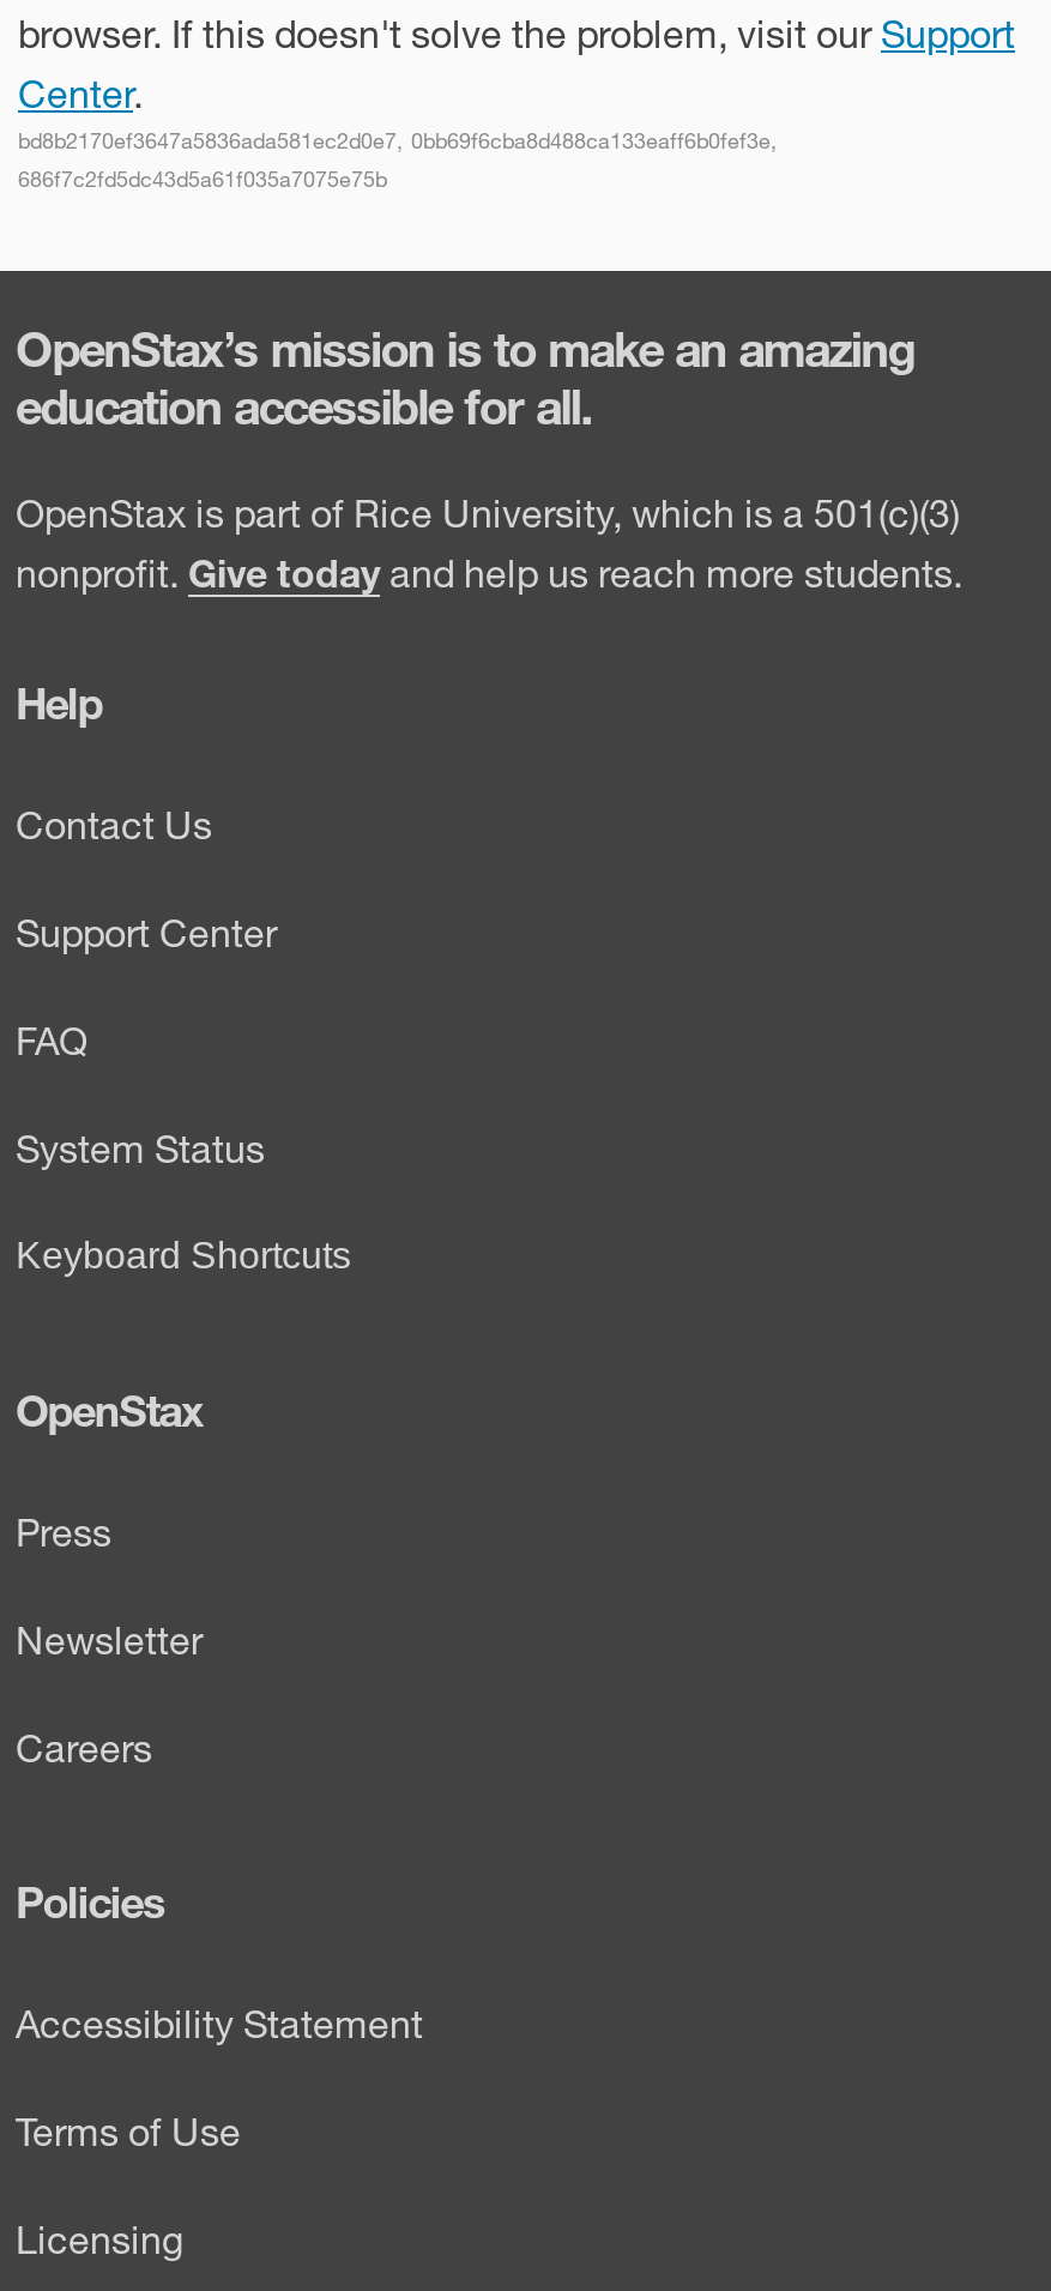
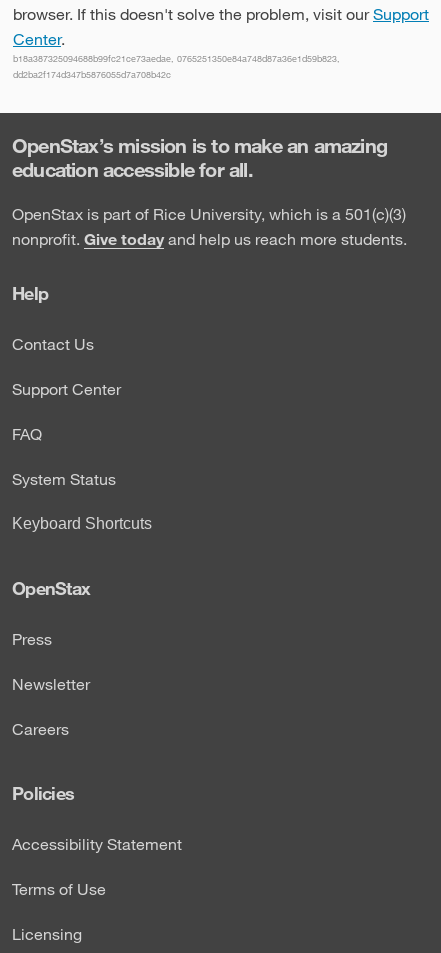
- bd8b2170ef3647a5836ada581ec2d0e7, 0bb69f6cba8d488ca133eaff6b0fef3e,
+ b18a387325094688b99fc21ce73aedae, 0765251350e84a748d87a36e1d59b823,

- 686f7c2fd5dc43d5a61f035a7075e75b
+ dd2ba2f174d347b5876055d7a708b42c
